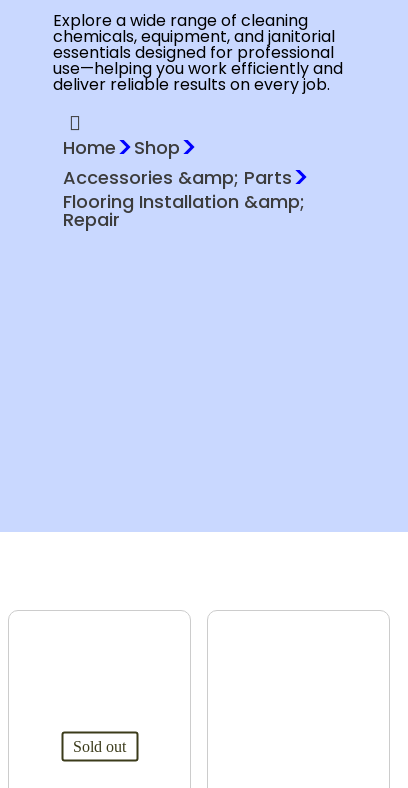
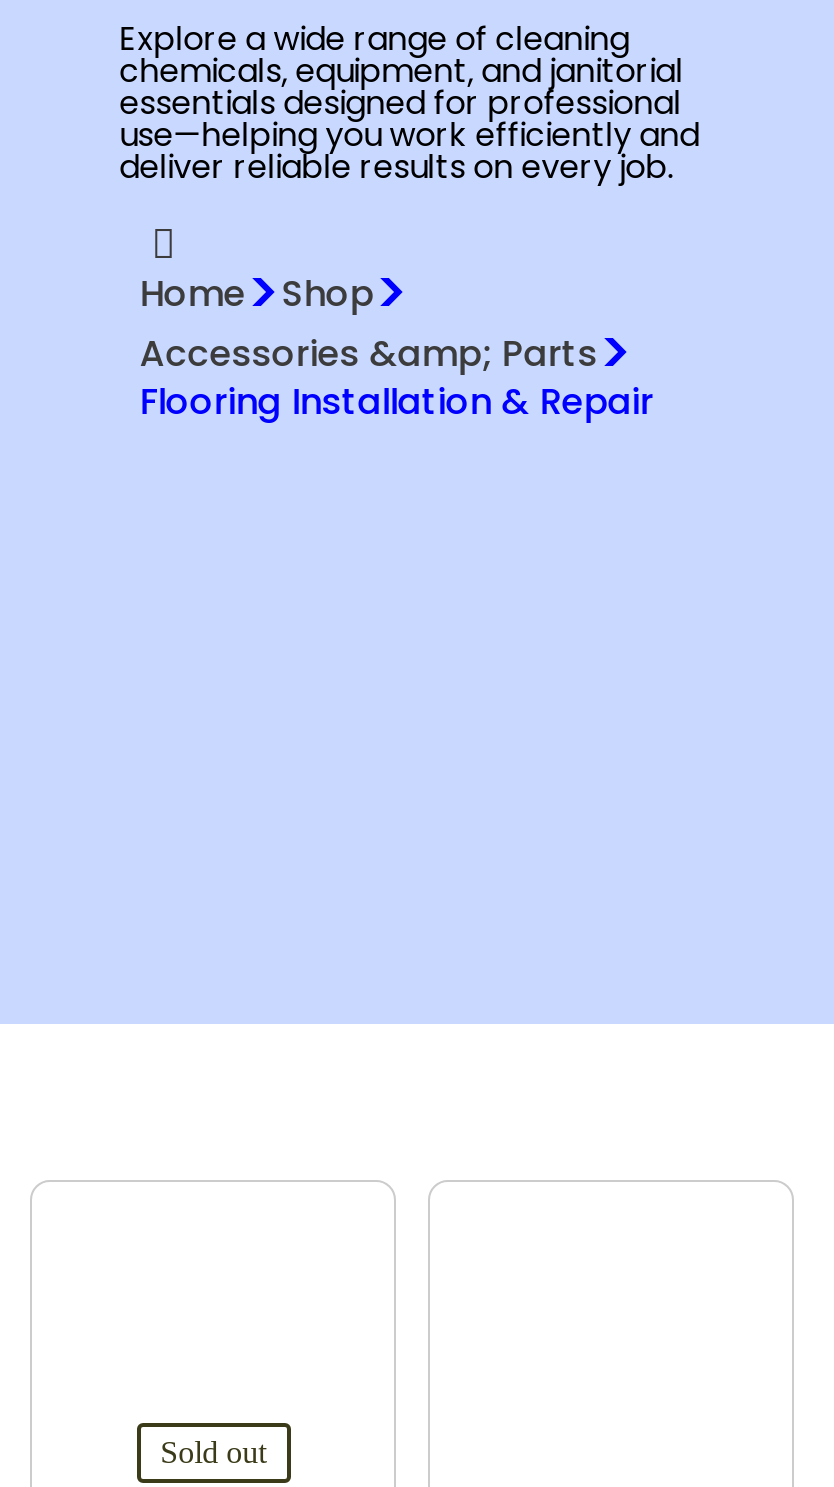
- Flooring Installation &amp;
- Repair
+ Flooring Installation & Repair
